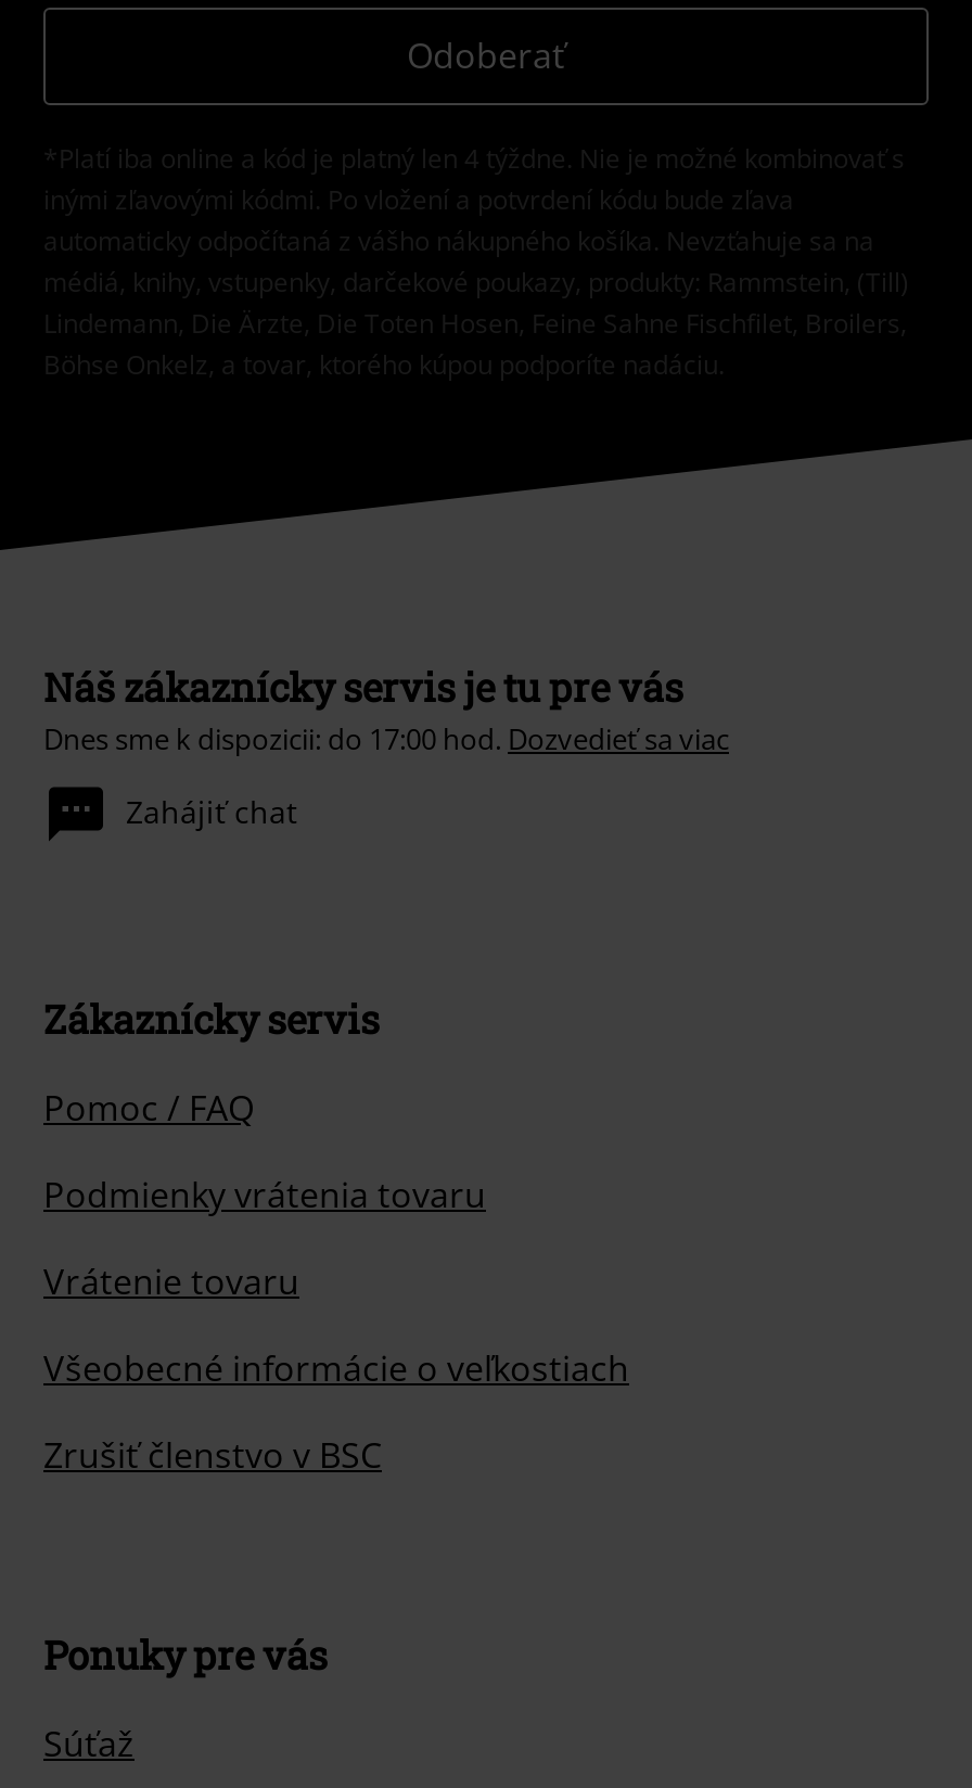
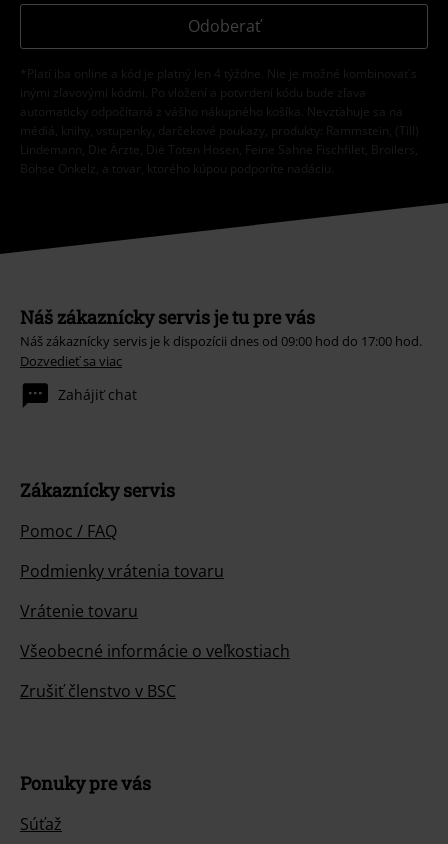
- Dnes sme k dispozicii: do 17:00 hod. Dozvedieť sa viac
+ Náš zákaznícky servis je k dispozícii dnes od 09:00 hod do 17:00 hod.
+ Dozvedieť sa viac
